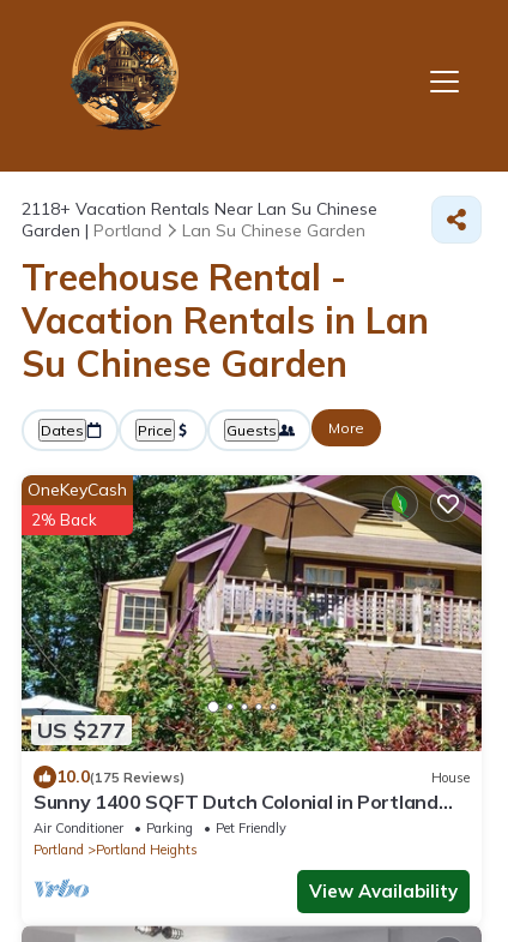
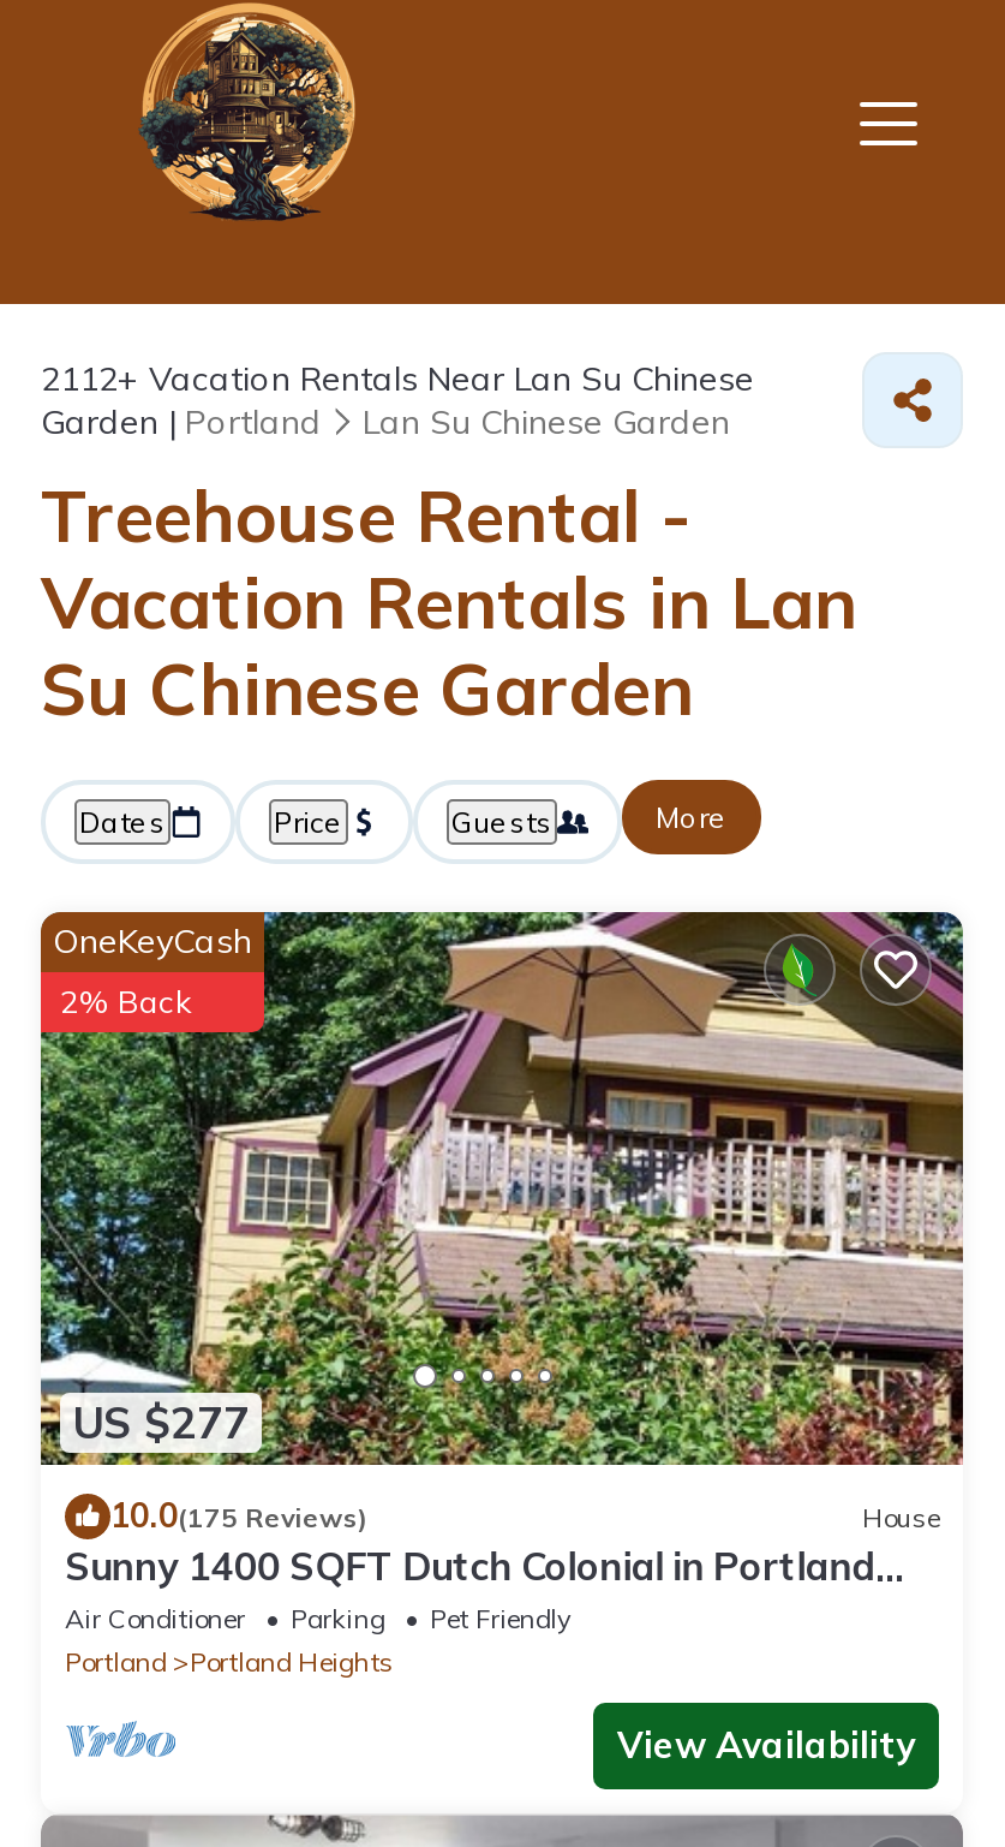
- 2118+ Vacation Rentals Near Lan Su Chinese
+ 2112+ Vacation Rentals Near Lan Su Chinese
